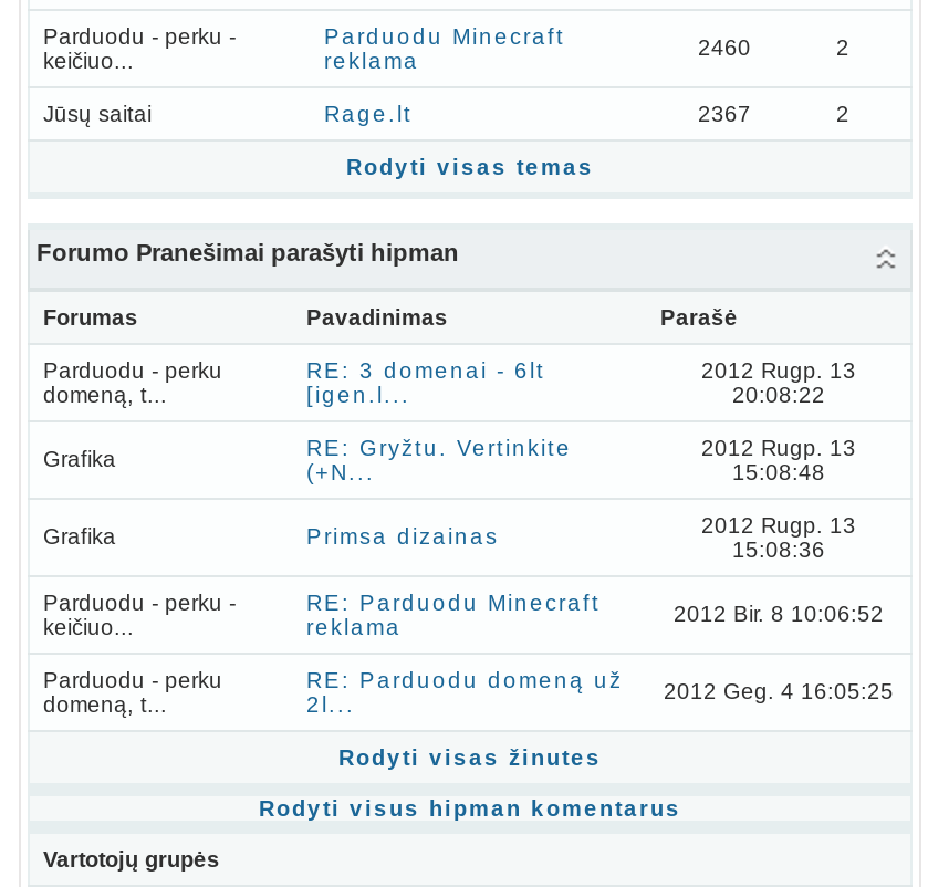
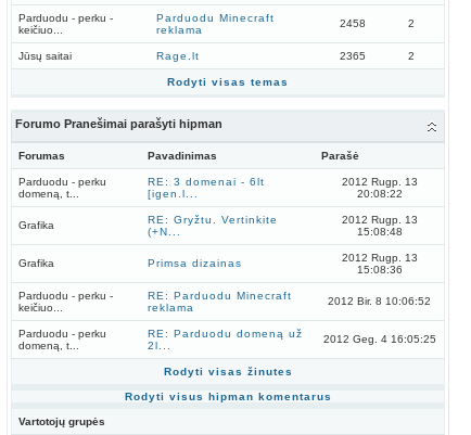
- 2460
+ 2458

- 2367
+ 2365
